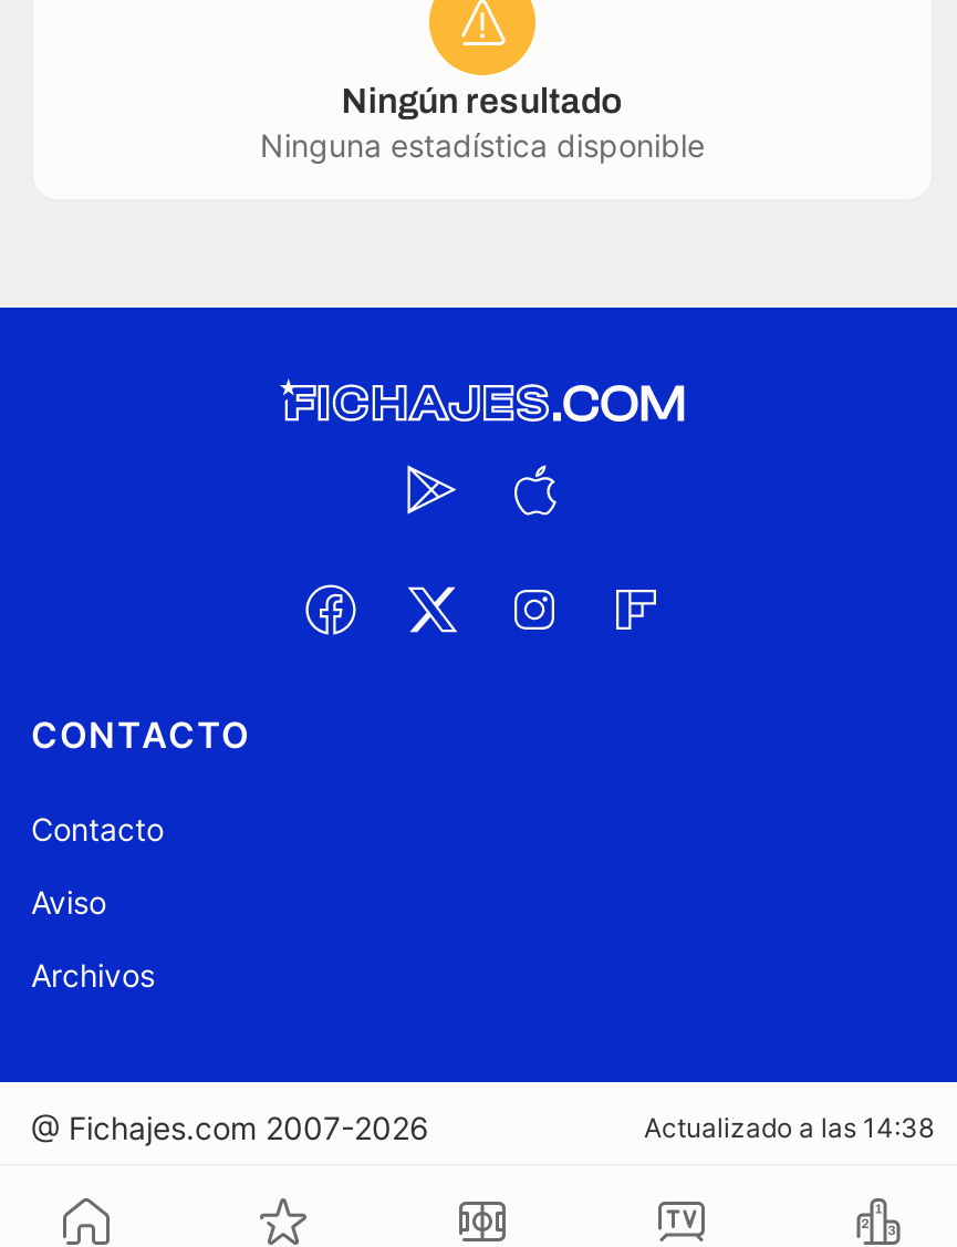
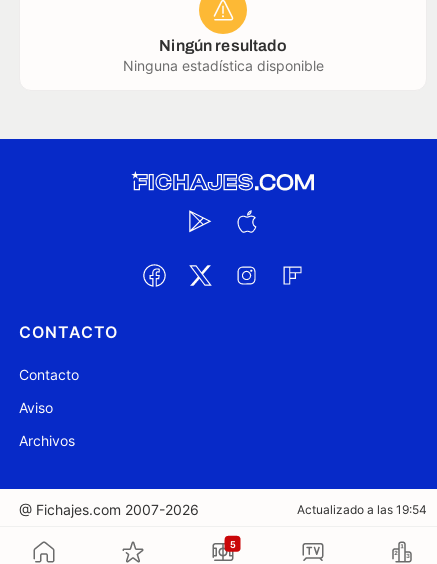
- Actualizado a las 14:38
+ Actualizado a las 19:54

+ 5
